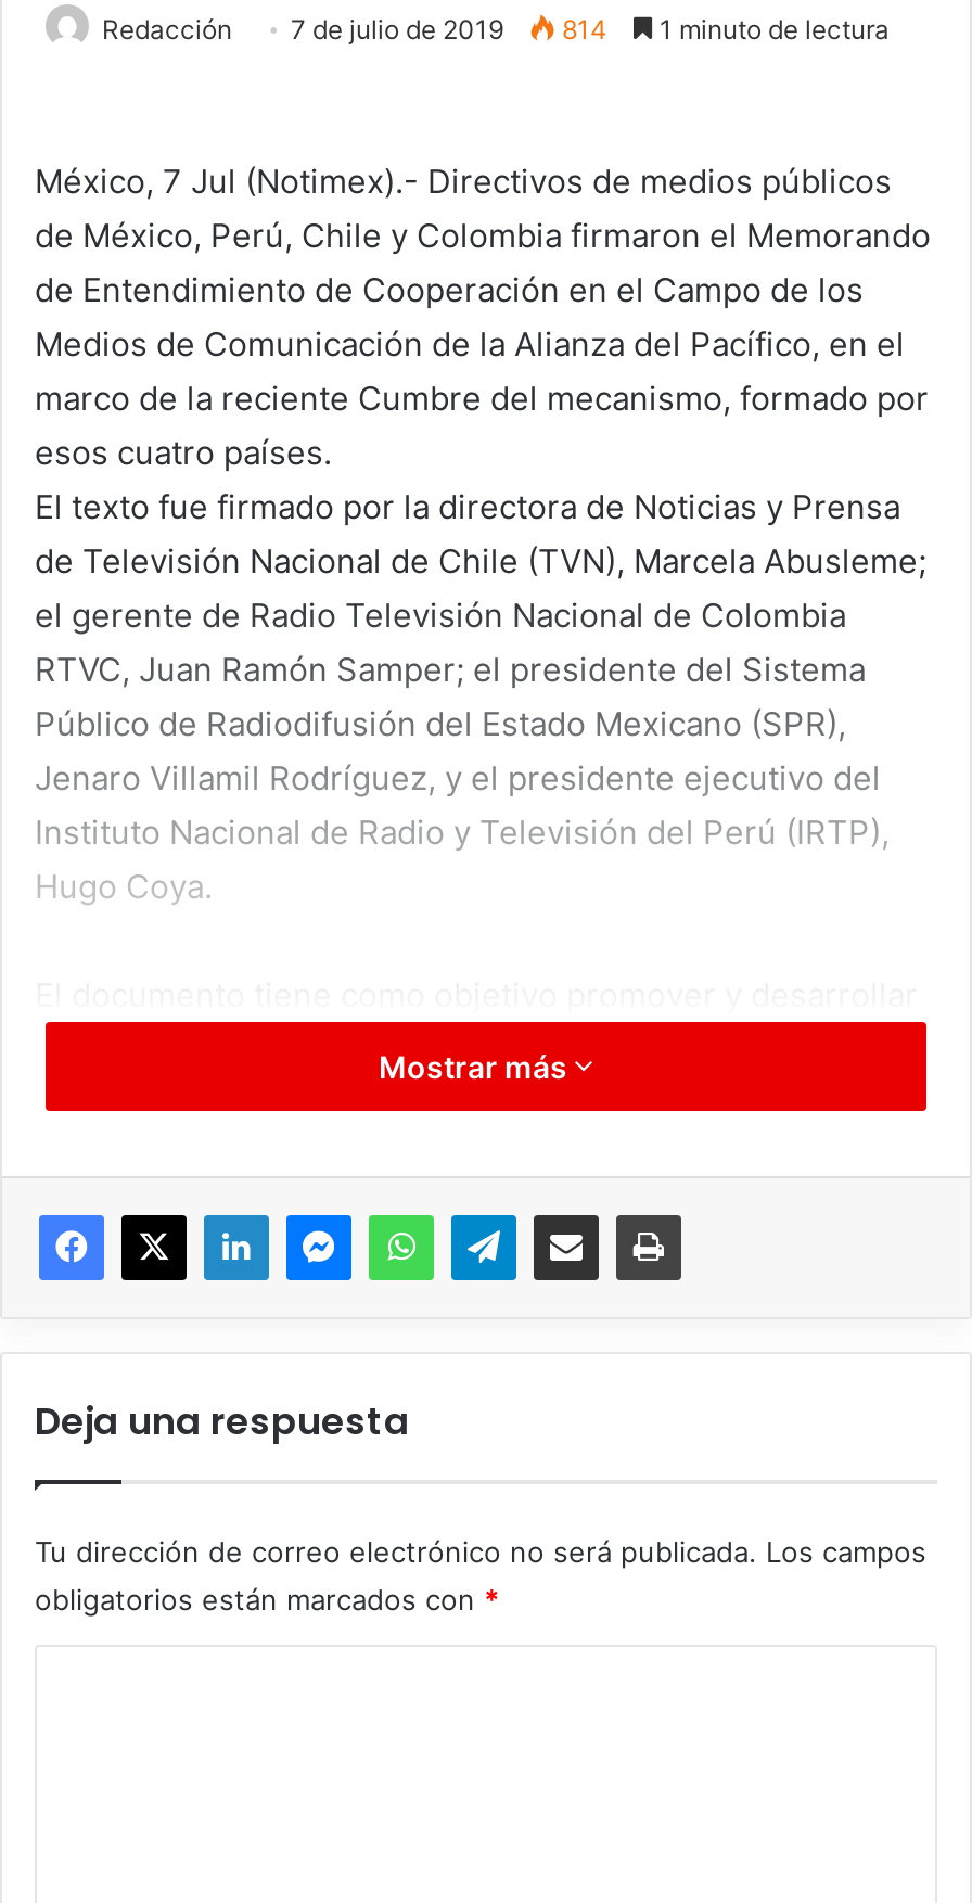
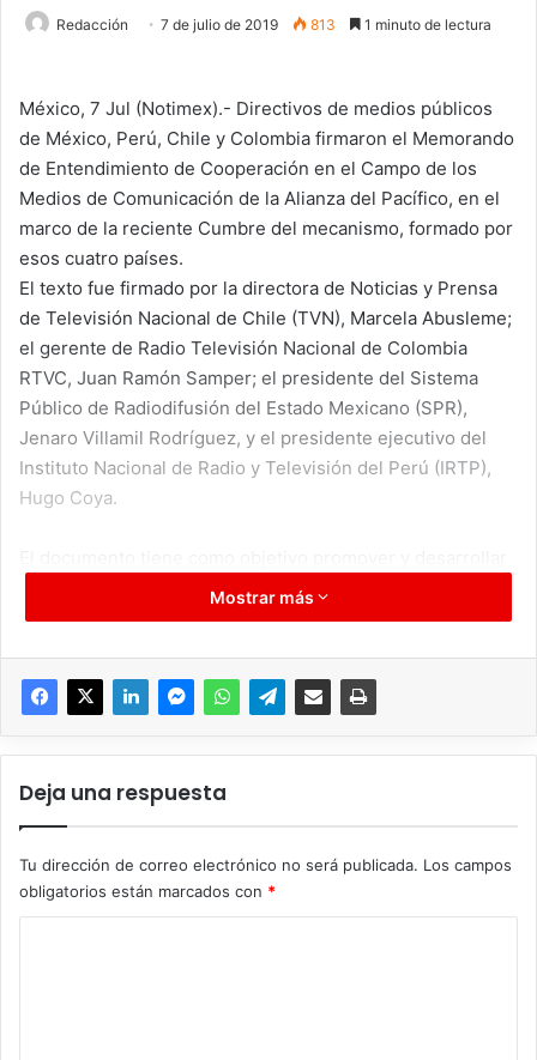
- Redacción 7 de julio de 2019 814 1 minuto de lectura
+ Redacción 7 de julio de 2019 813 1 minuto de lectura
